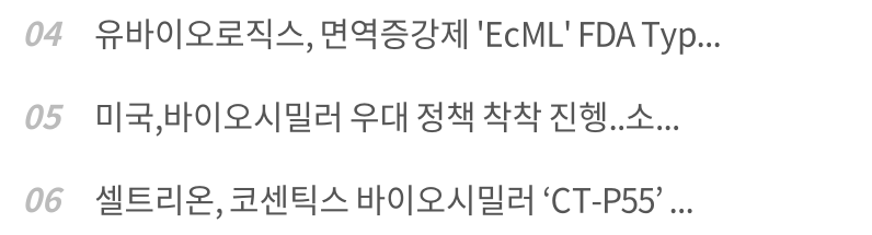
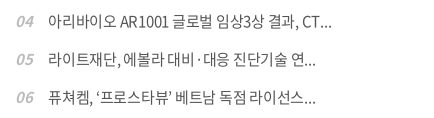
- 유바이오로직스, 면역증강제 'EcML' FDA Typ...
+ 아리바이오 AR1001 글로벌 임상3상 결과, CT...

- 미국,바이오시밀러 우대 정책 착착 진헹..소...
+ 라이트재단, 에볼라 대비·대응 진단기술 연...

- 셀트리온, 코센틱스 바이오시밀러 ‘CT-P55’ ...
+ 퓨쳐켐, ‘프로스타뷰’ 베트남 독점 라이선스...
